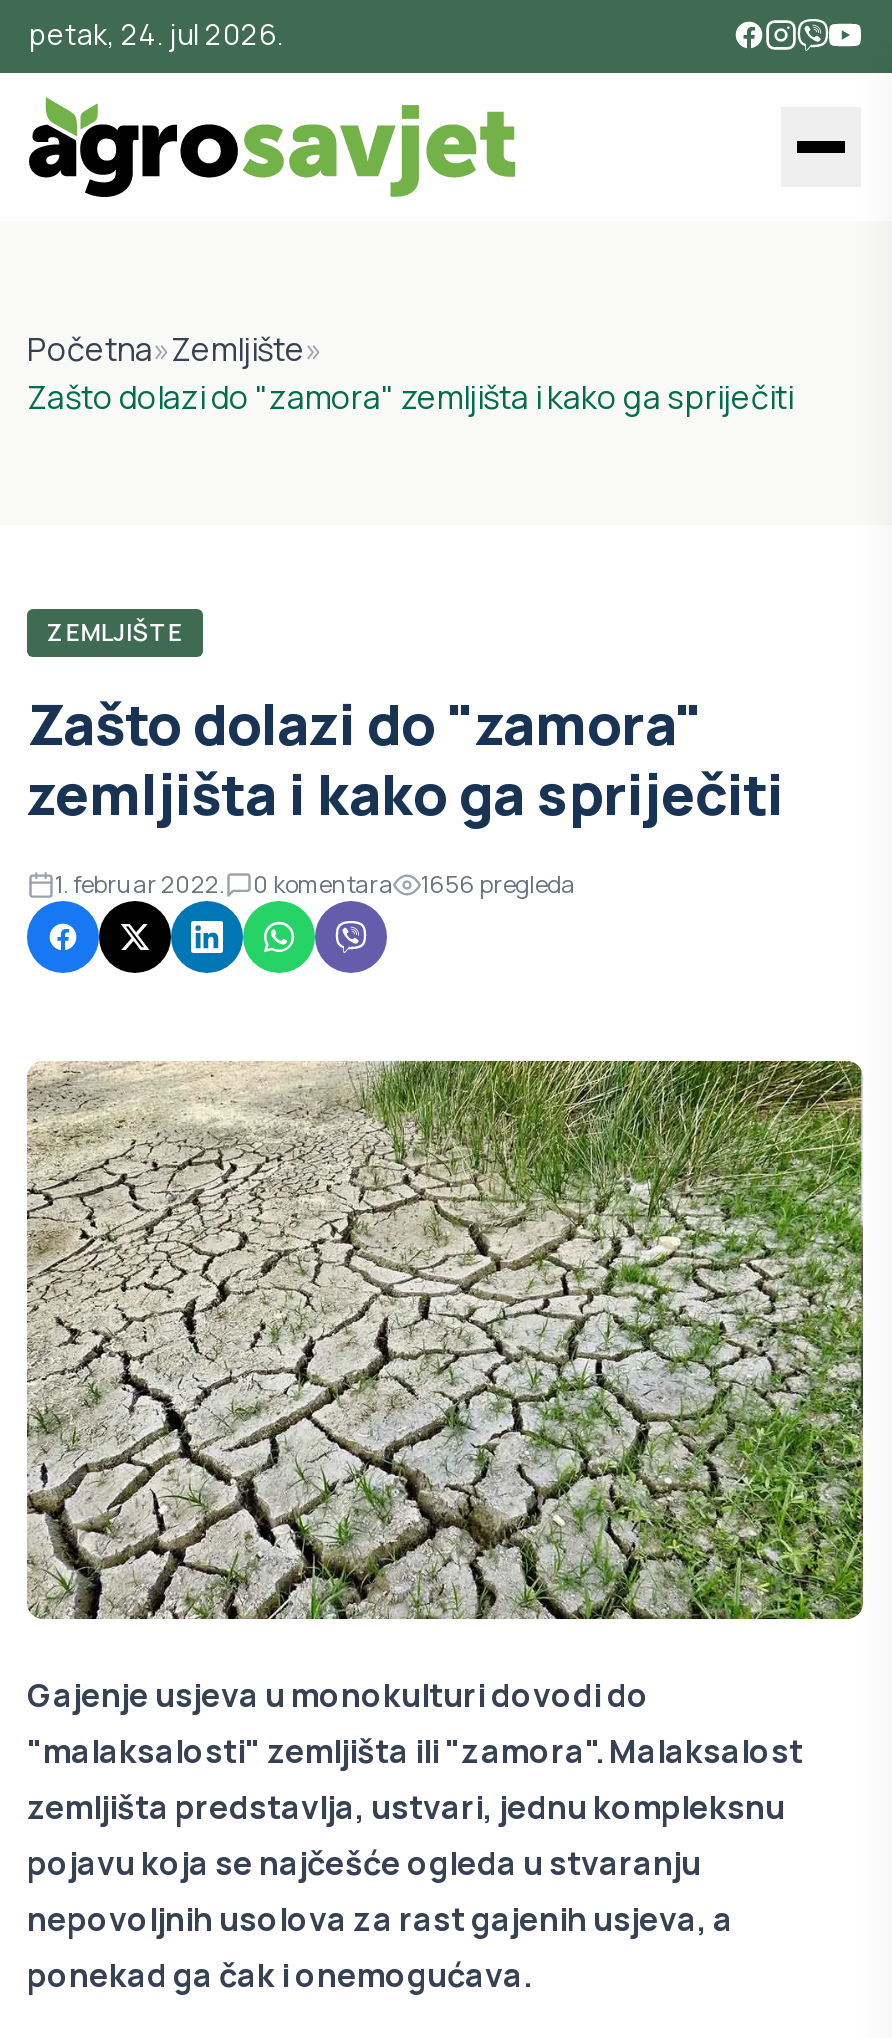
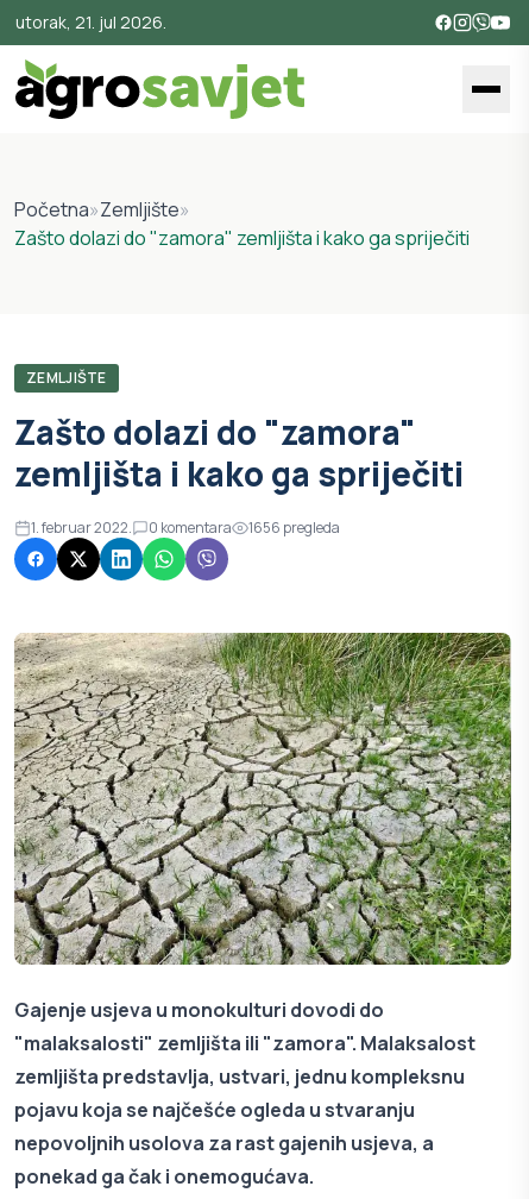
- petak, 24. jul 2026.
+ utorak, 21. jul 2026.
